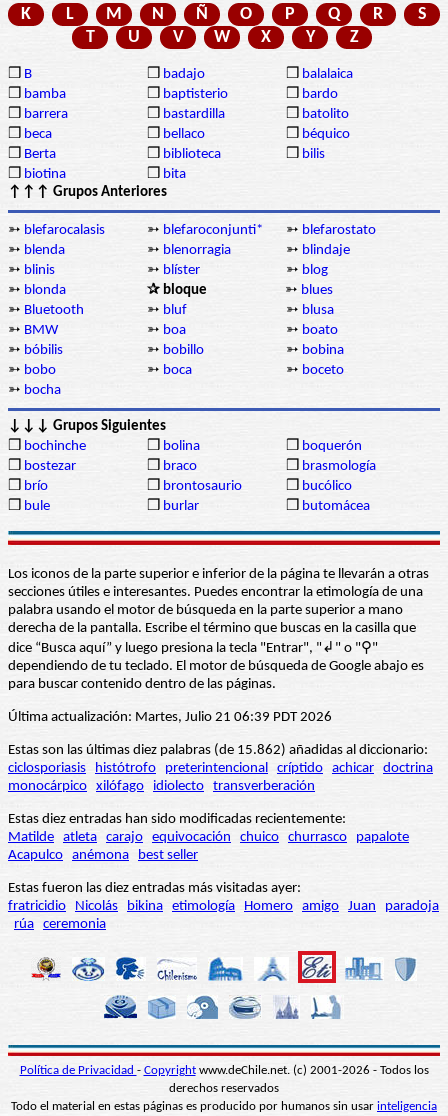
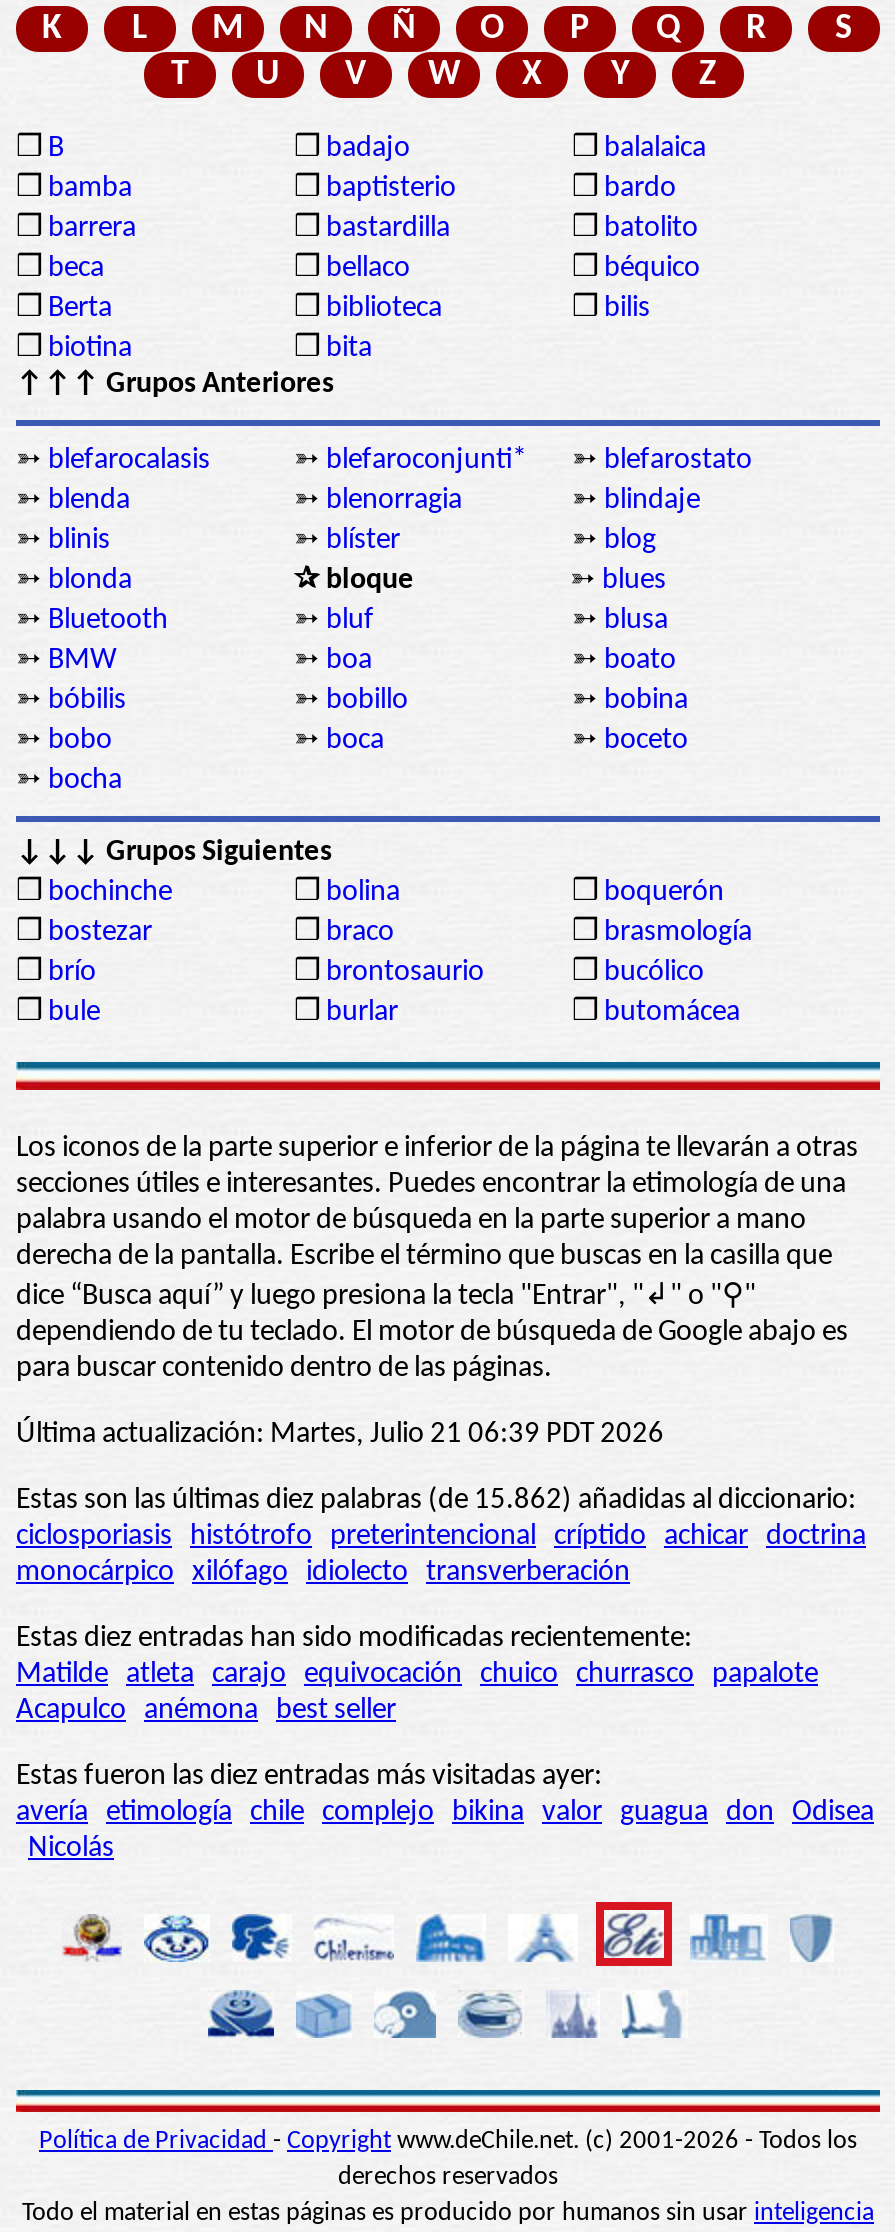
- fratricidio Nicolás bikina etimología Homero amigo Juan paradoja
- rúa ceremonia
+ avería etimología chile complejo bikina valor guagua don Odisea
+ Nicolás
